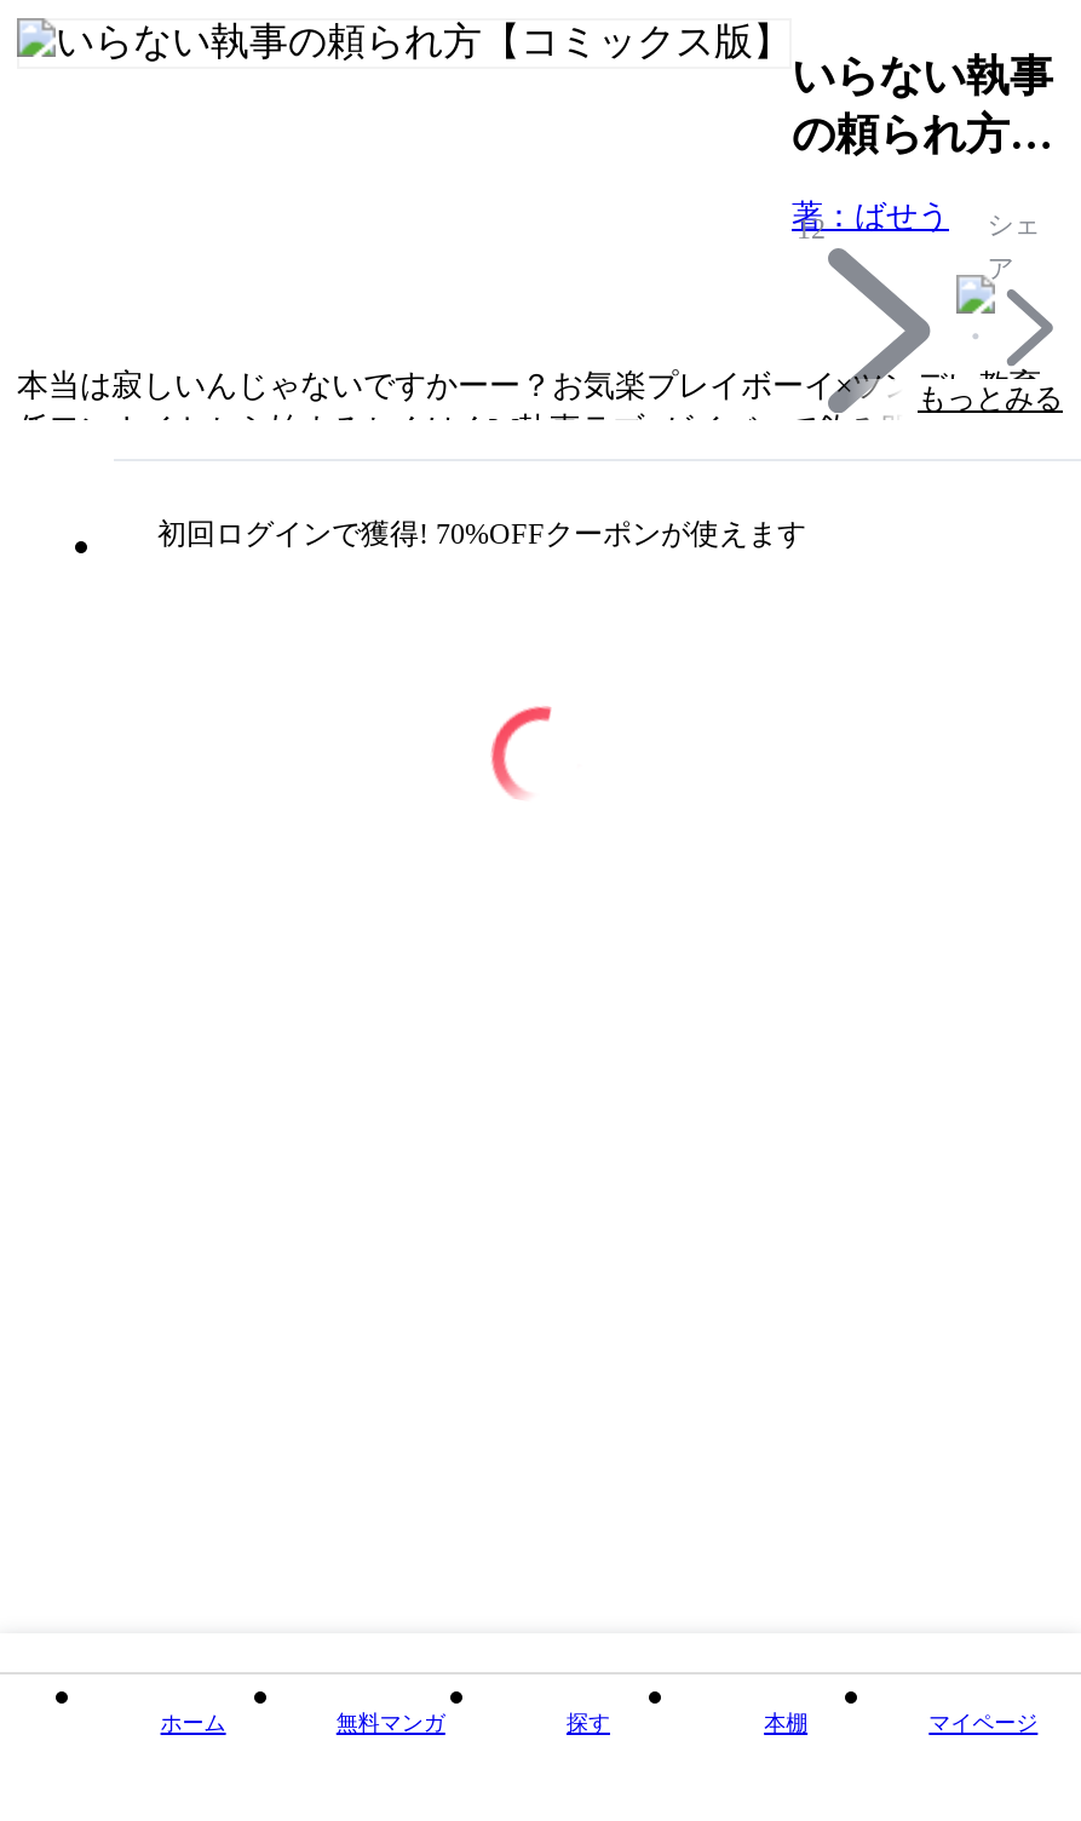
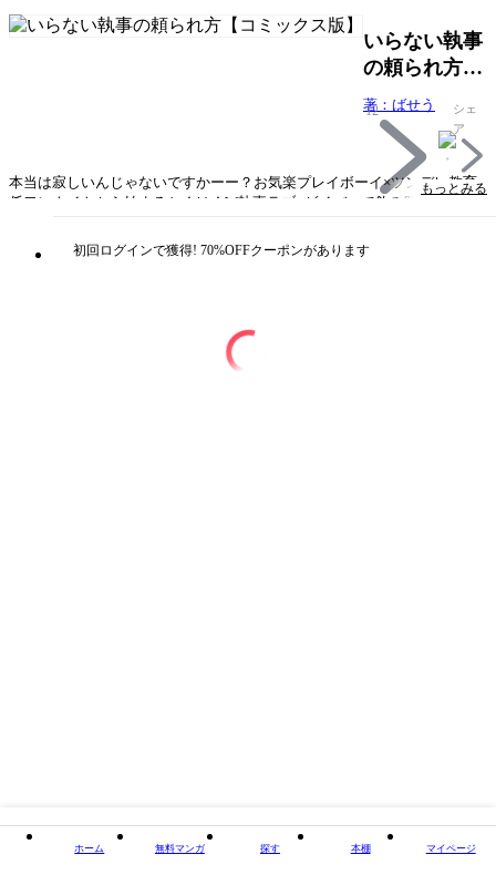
- 初回ログインで獲得! 70%OFFクーポンが使えます
+ 初回ログインで獲得! 70%OFFクーポンがあります
